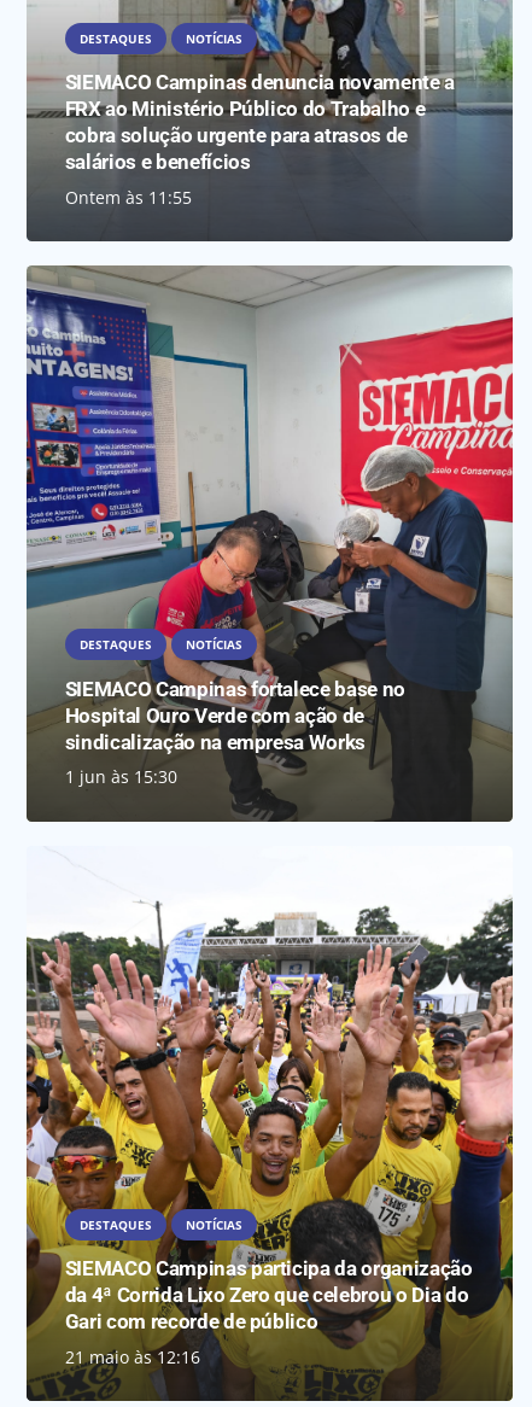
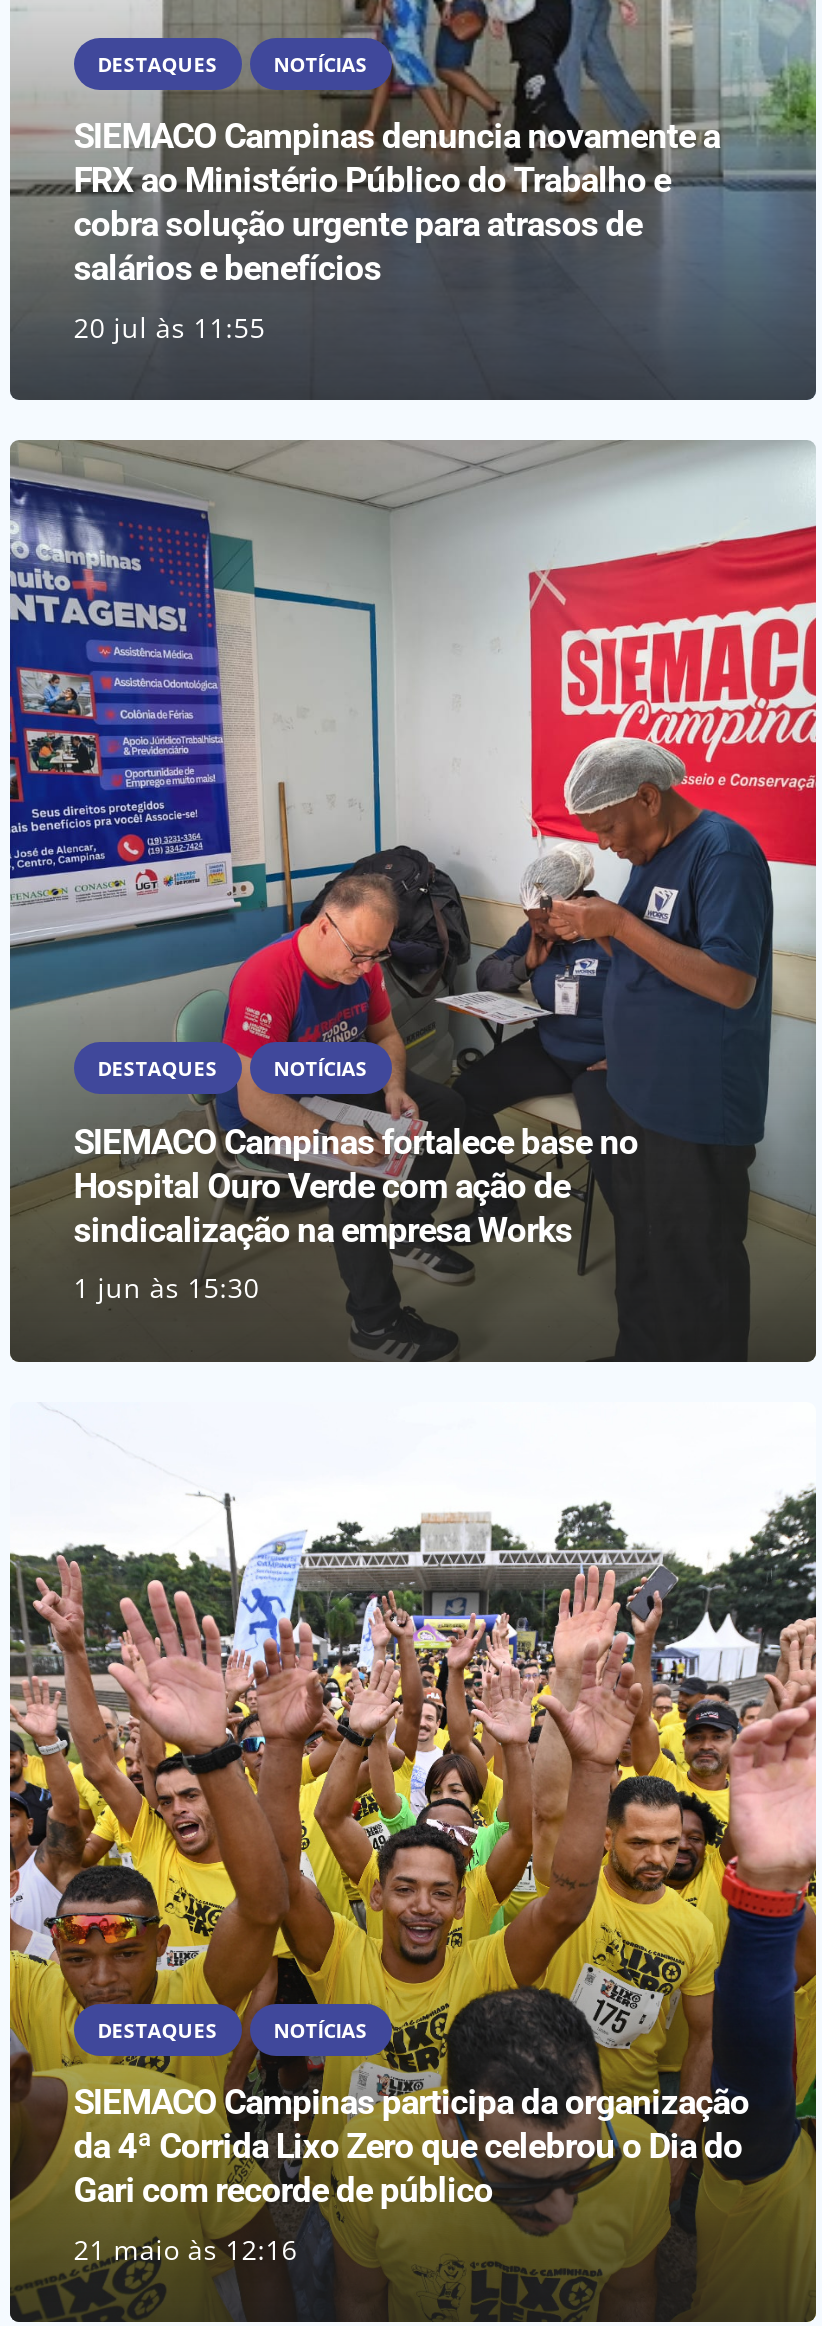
- Ontem às 11:55
+ 20 jul às 11:55
